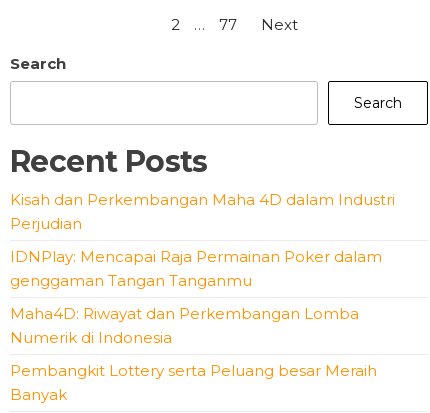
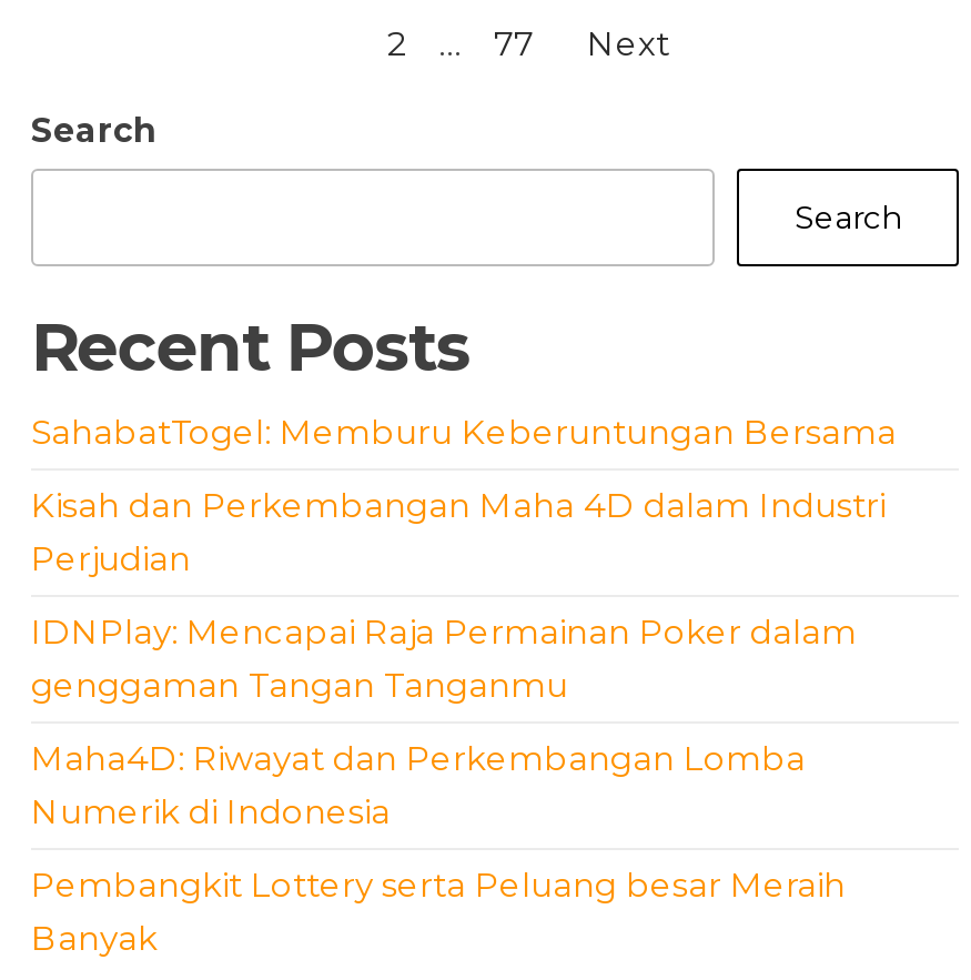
+ SahabatTogel: Memburu Keberuntungan Bersama
